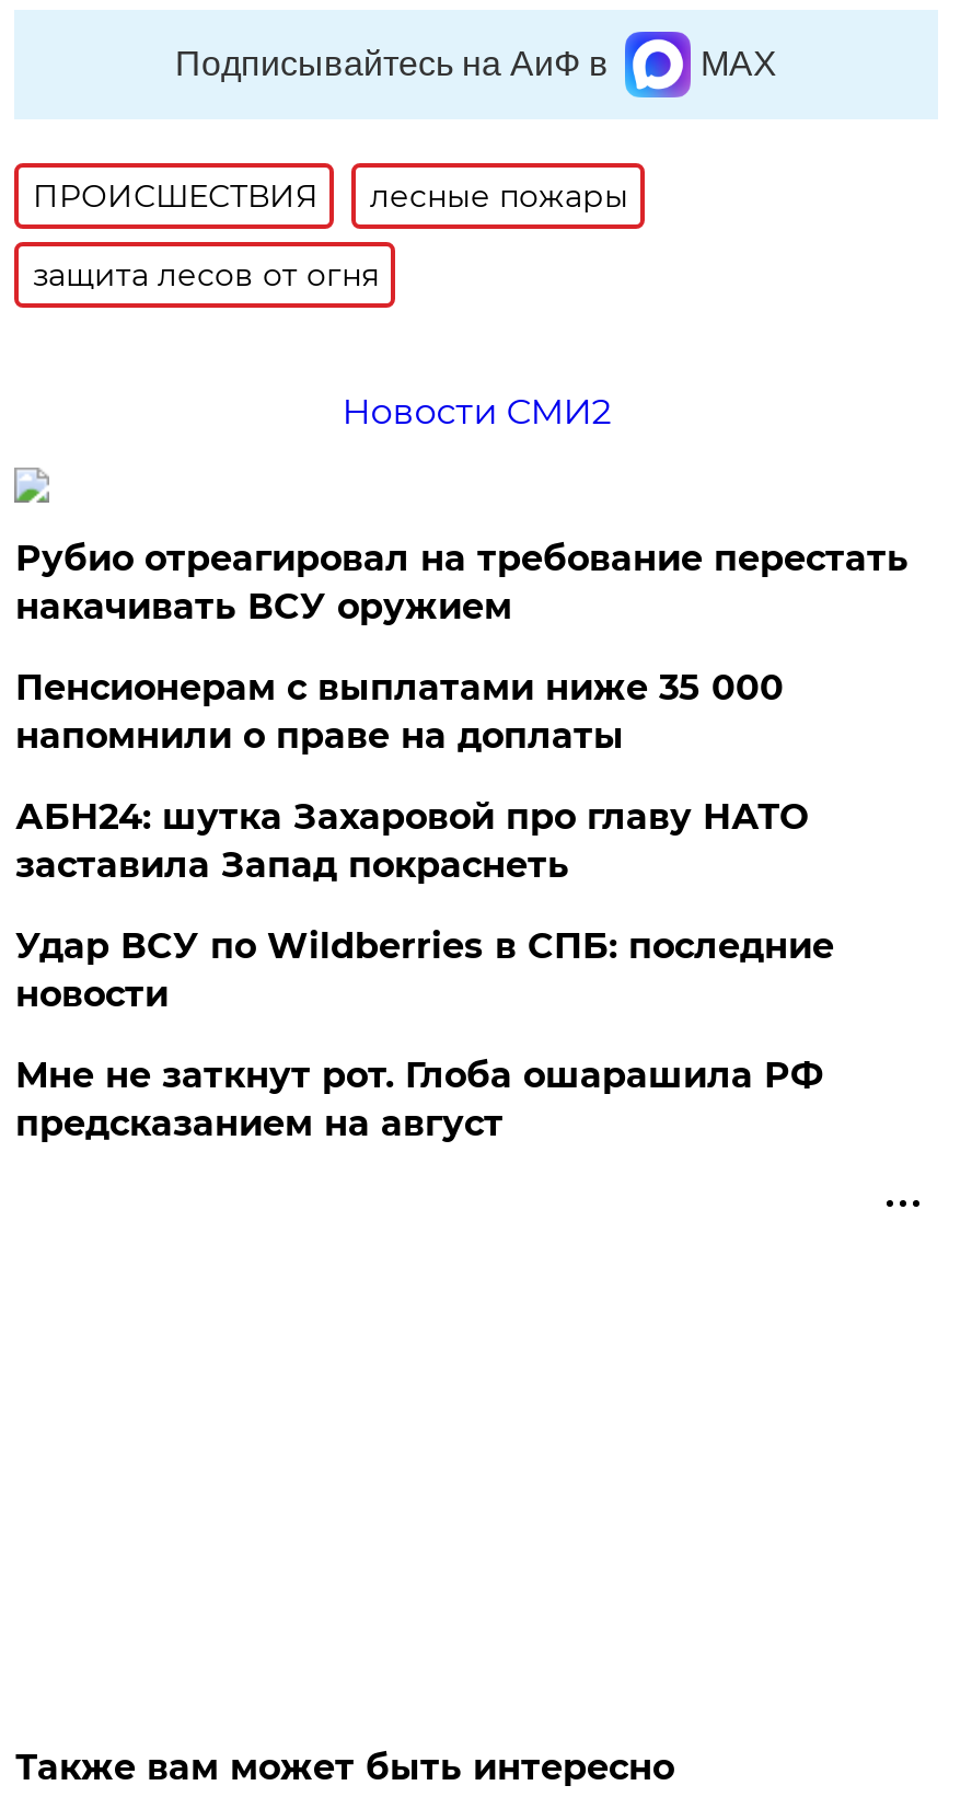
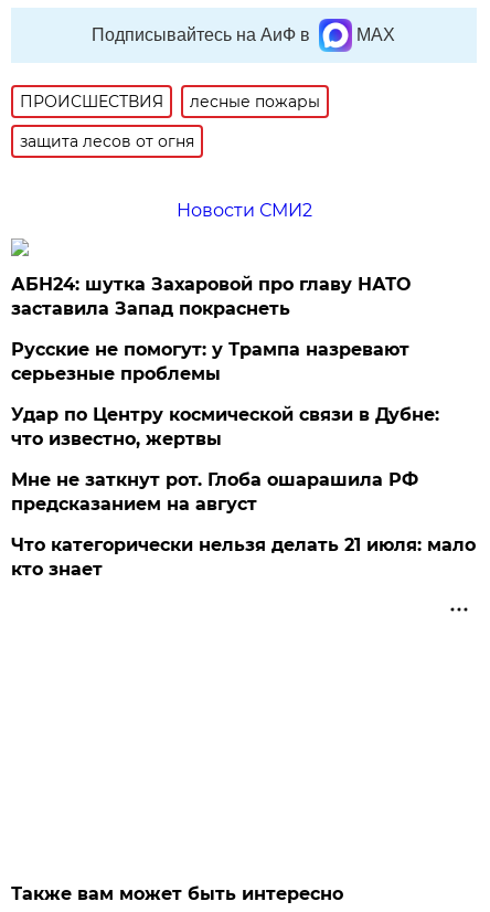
- Рубио отреагировал на требование перестать
- накачивать ВСУ оружием
- Пенсионерам с выплатами ниже 35 000
- напомнили о праве на доплаты

moved up: АБН24: шутка Захаровой про главу НАТО | заставила Запад покраснеть

- Удар ВСУ по Wildberries в СПБ: последние
- новости
+ Русские не помогут: у Трампа назревают
+ серьезные проблемы
+ Удар по Центру космической связи в Дубне:
+ что известно, жертвы

moved up: Мне не заткнут рот. Глоба ошарашила РФ | предсказанием на август

+ Что категорически нельзя делать 21 июля: мало
+ кто знает
